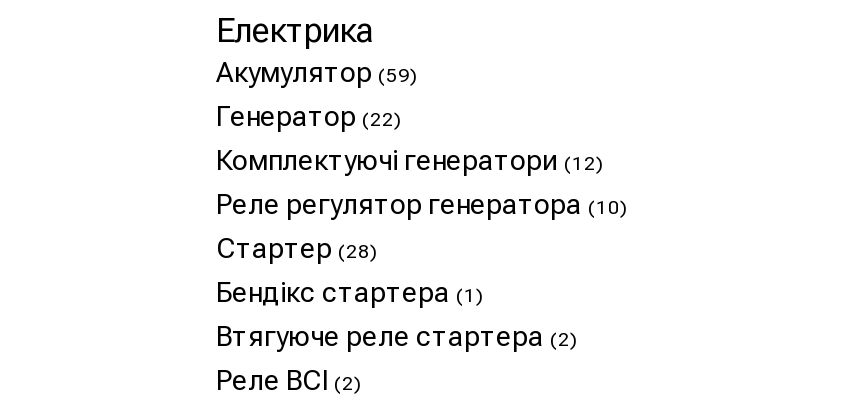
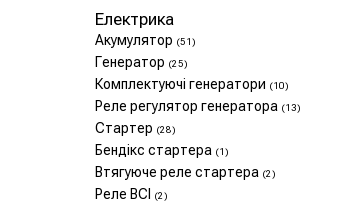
- Акумулятор (59)
+ Акумулятор (51)

- Генератор (22)
+ Генератор (25)

- Комплектуючі генератори (12)
+ Комплектуючі генератори (10)

- Реле регулятор генератора (10)
+ Реле регулятор генератора (13)
